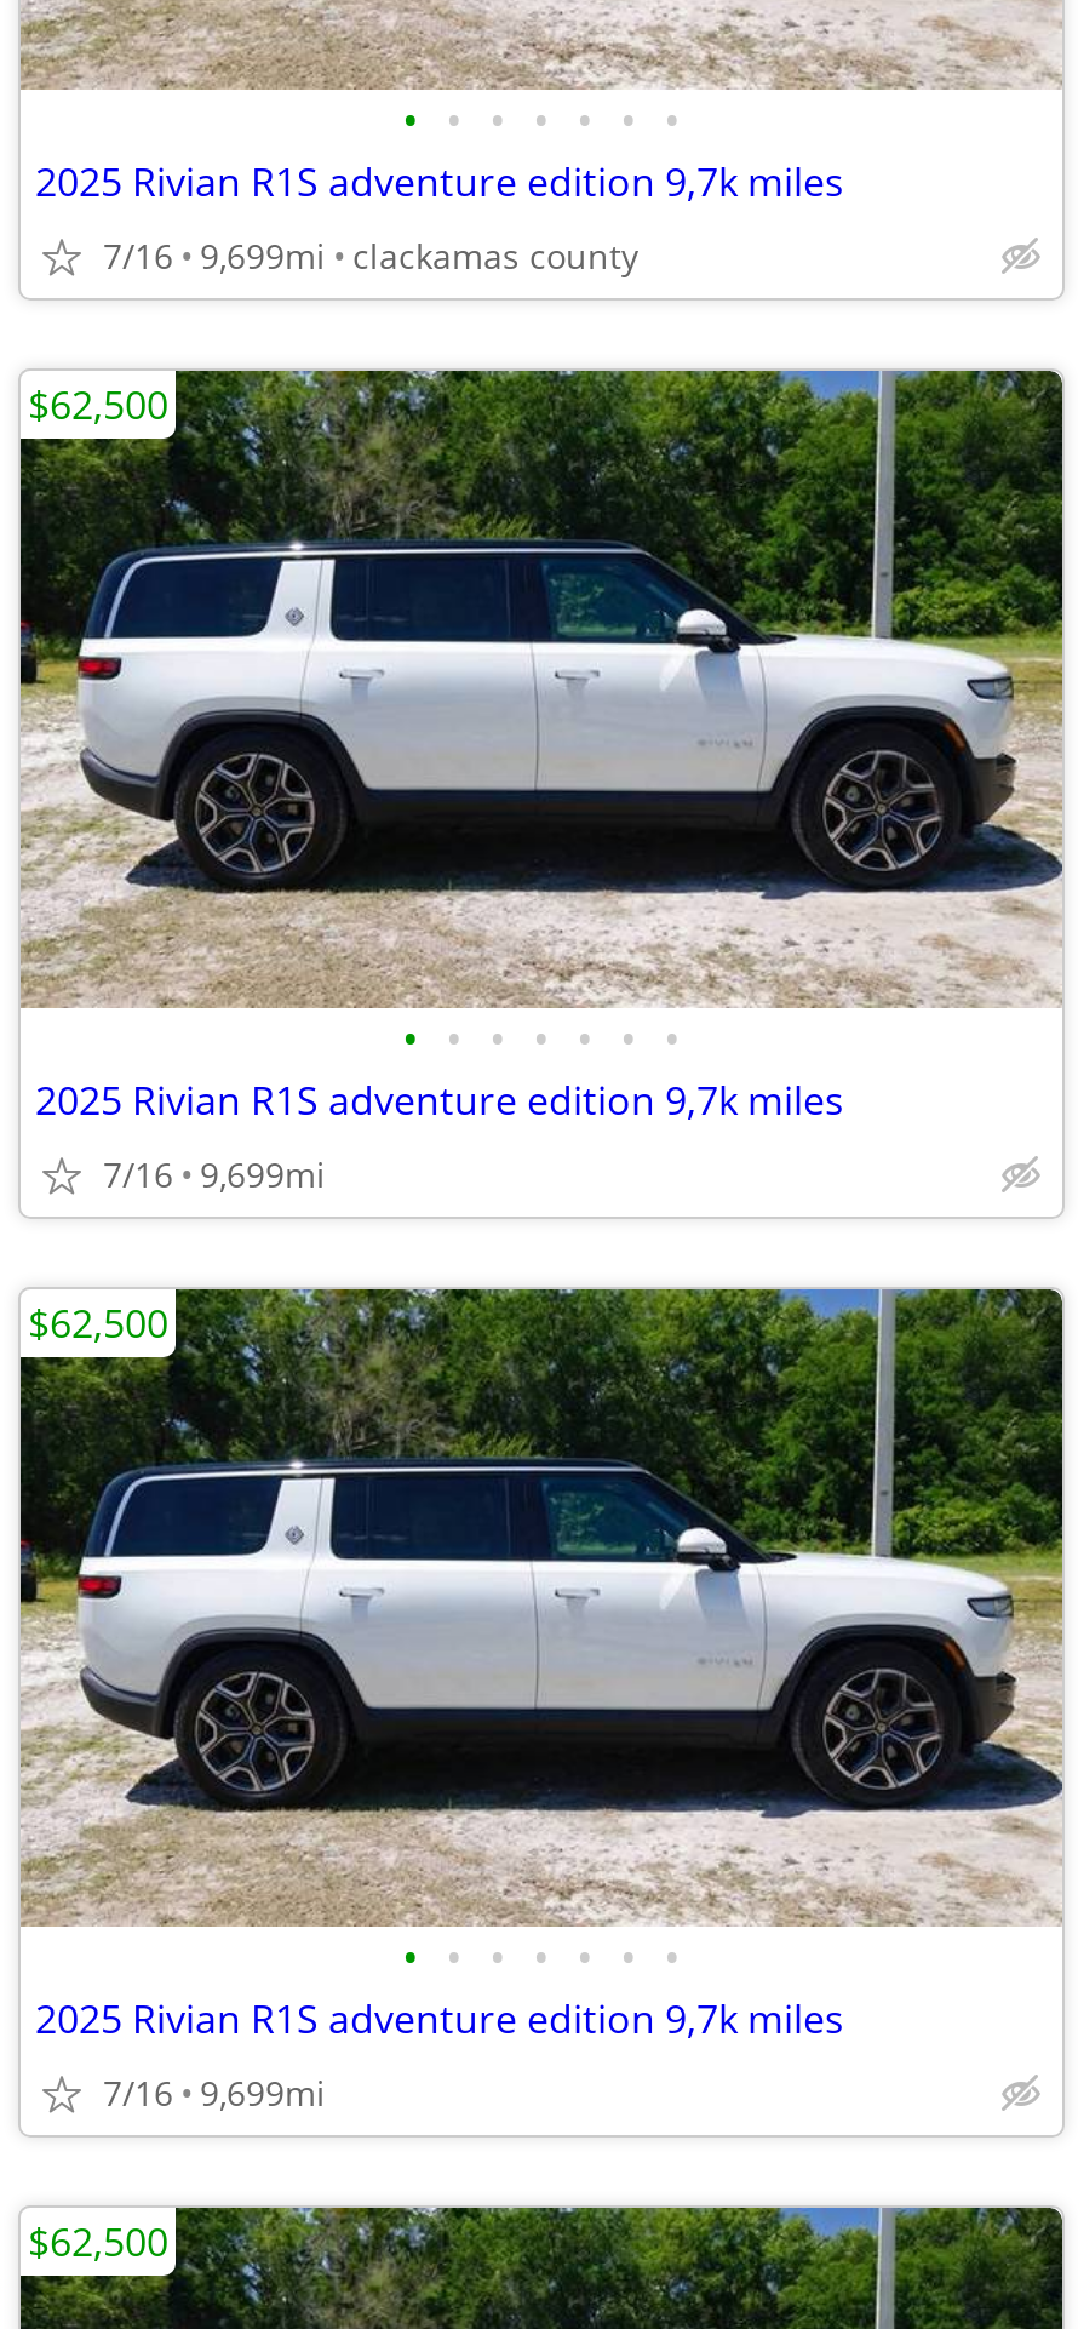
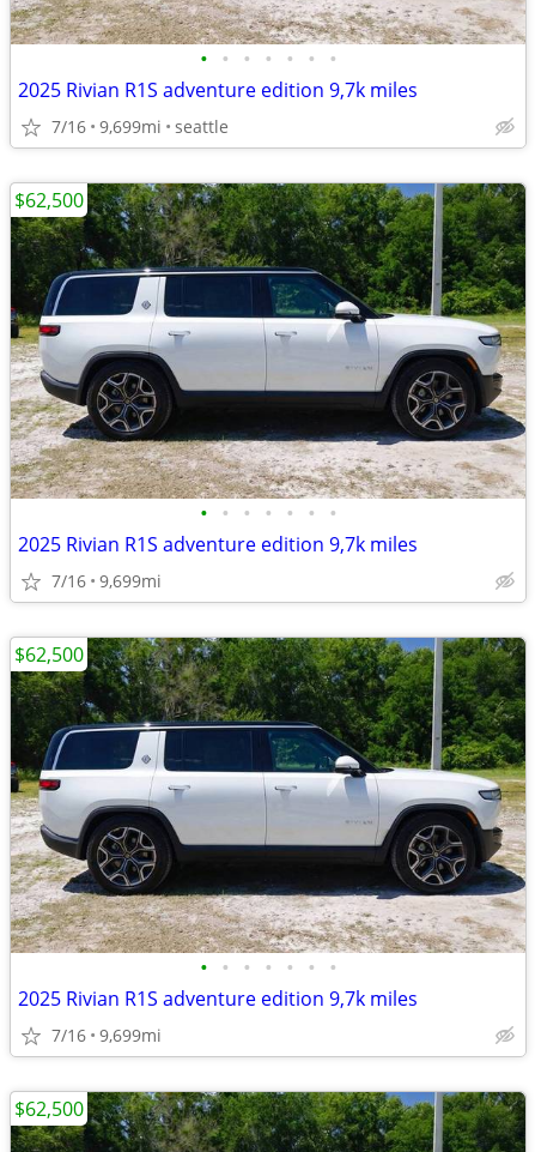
- 7/16 9,699mi clackamas county
+ 7/16 9,699mi seattle
